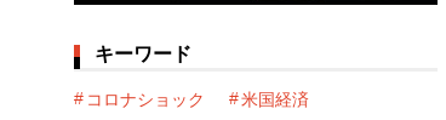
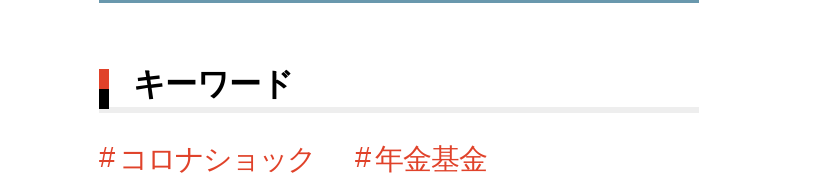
- 米国経済
+ 年金基金
